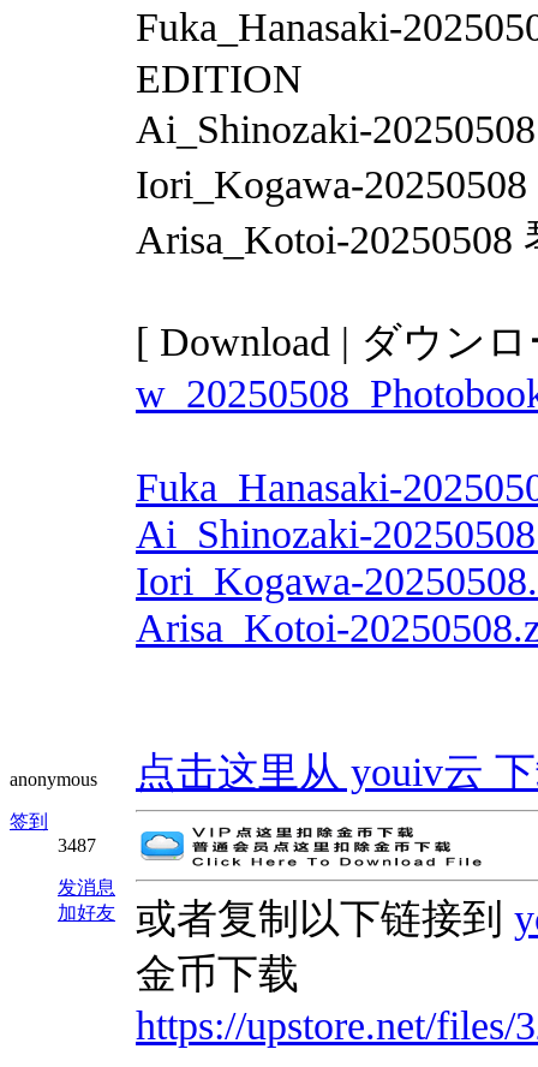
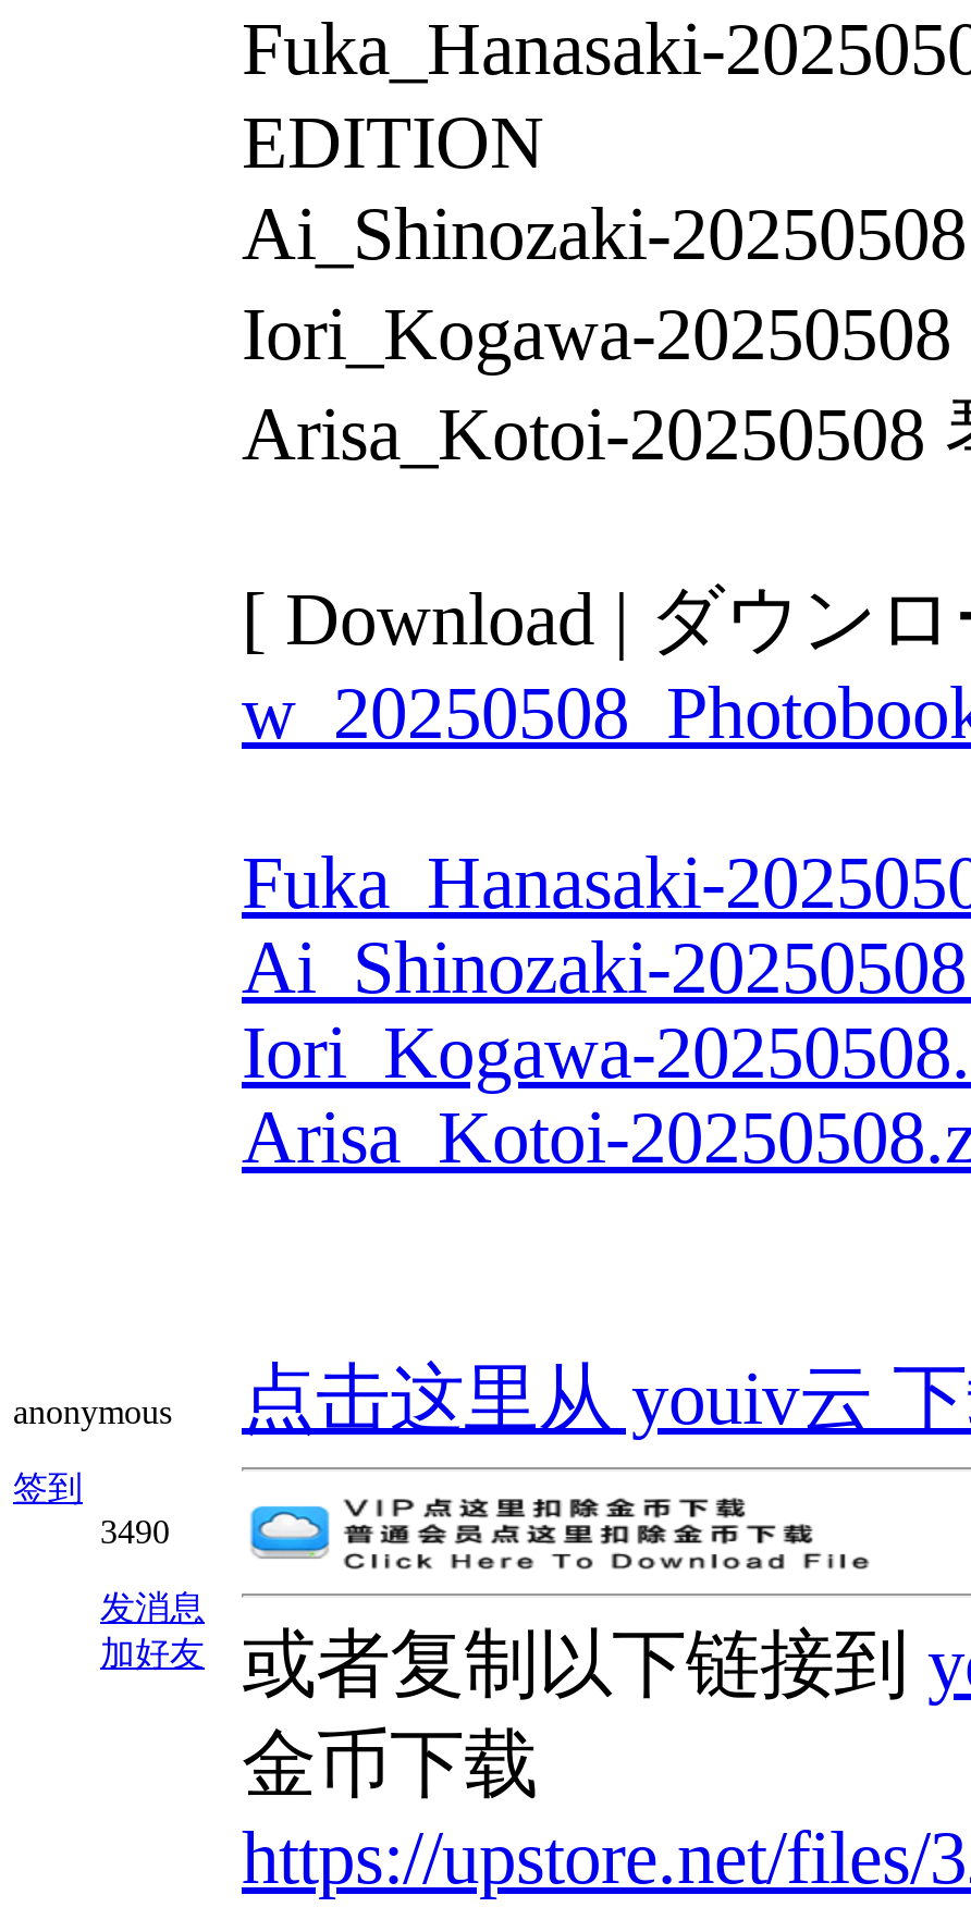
- 3487
+ 3490
